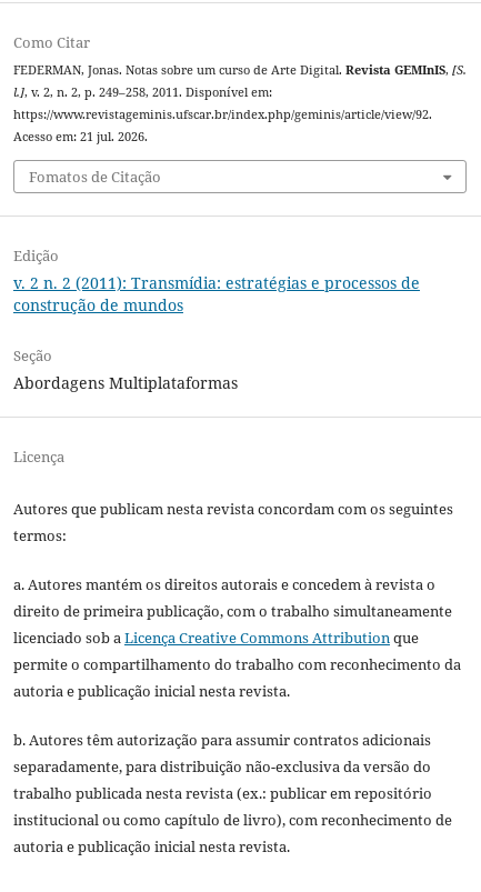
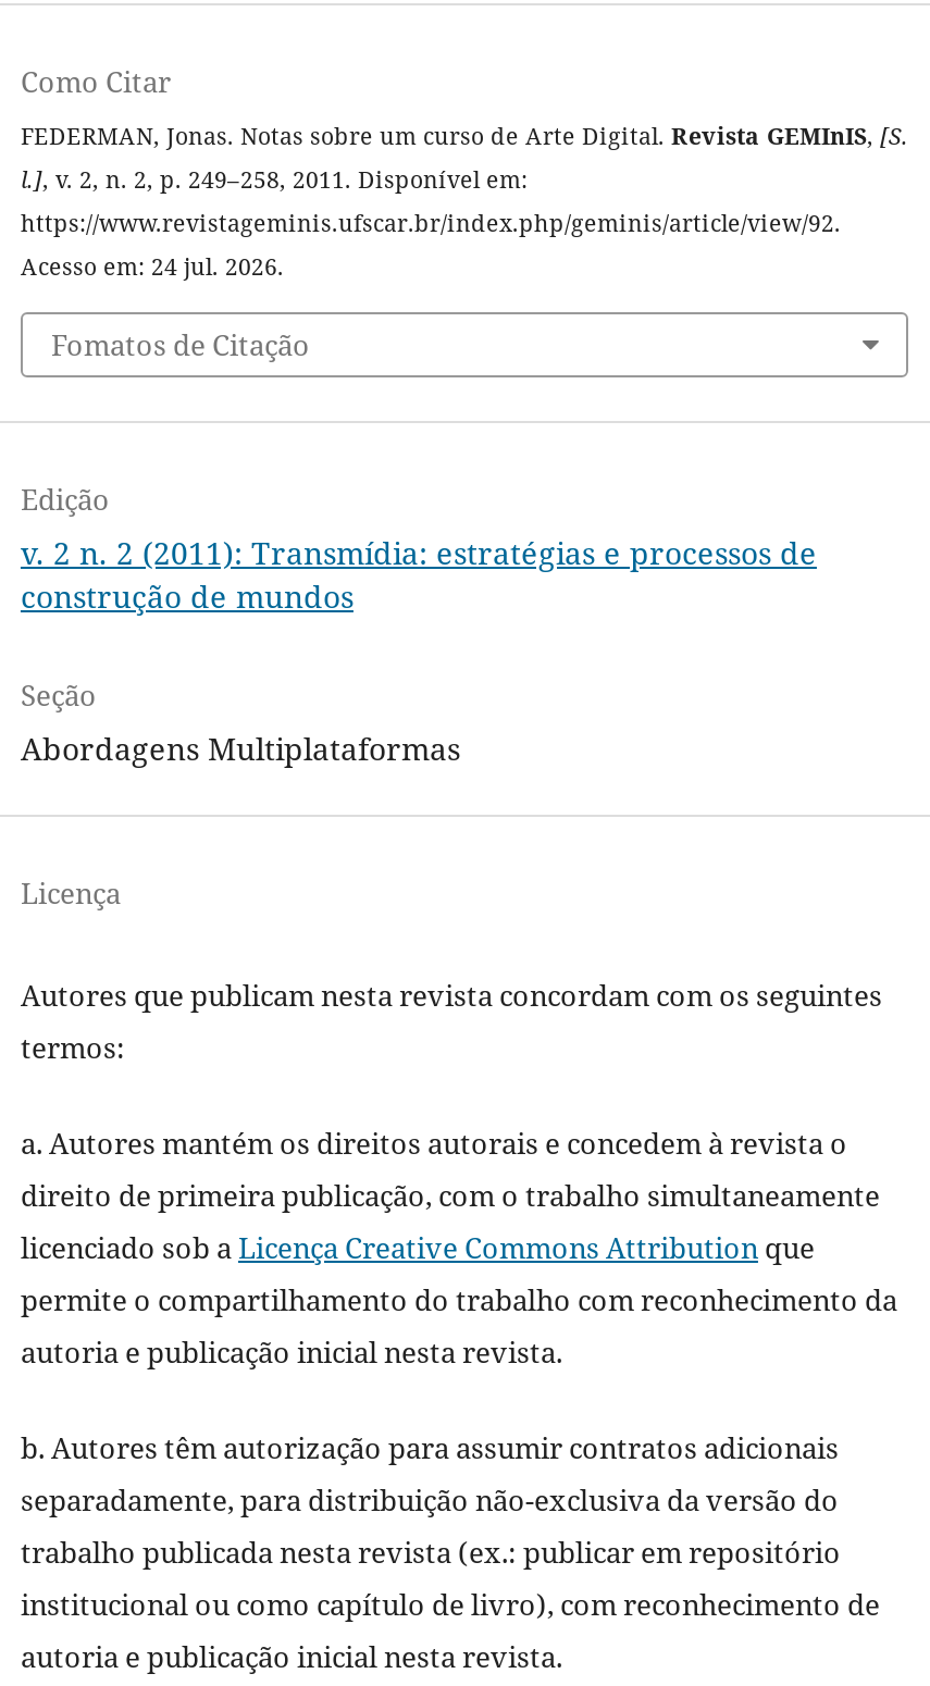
- Acesso em: 21 jul. 2026.
+ Acesso em: 24 jul. 2026.
